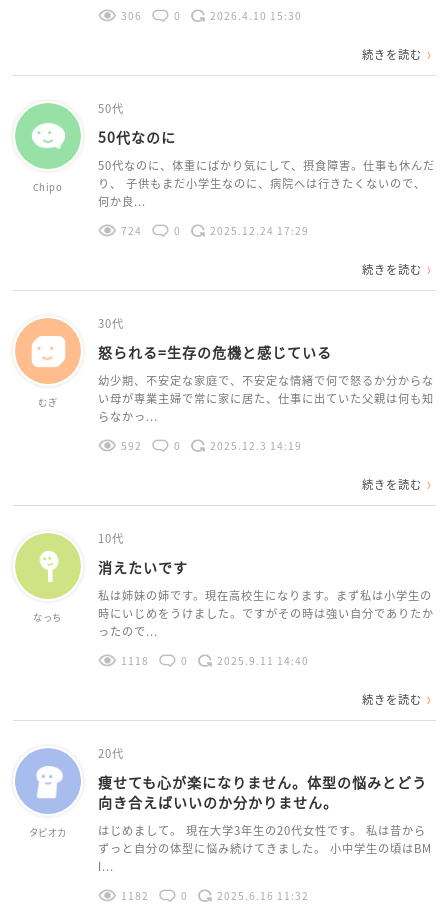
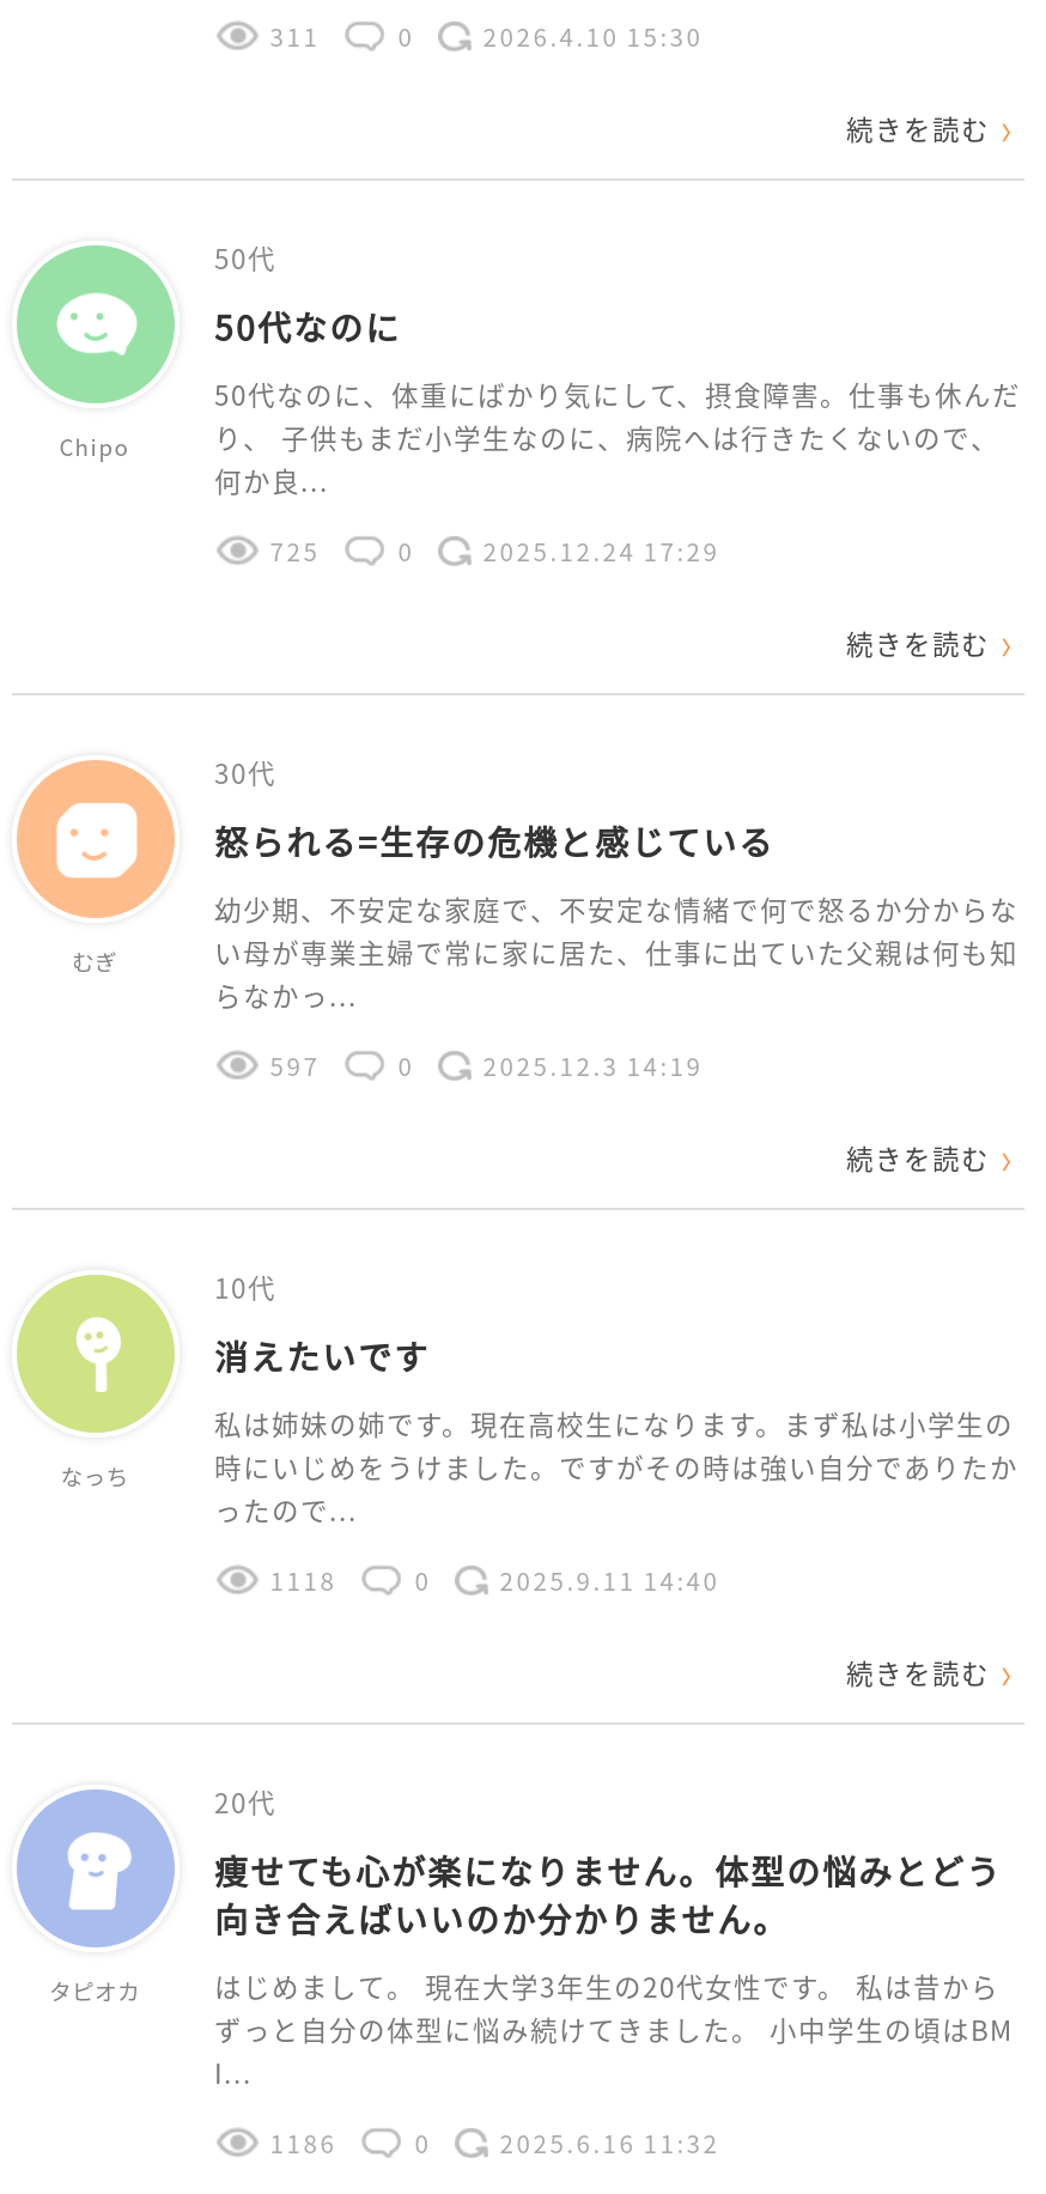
- 306
+ 311

- 724
+ 725

- 592
+ 597

- 1182
+ 1186
